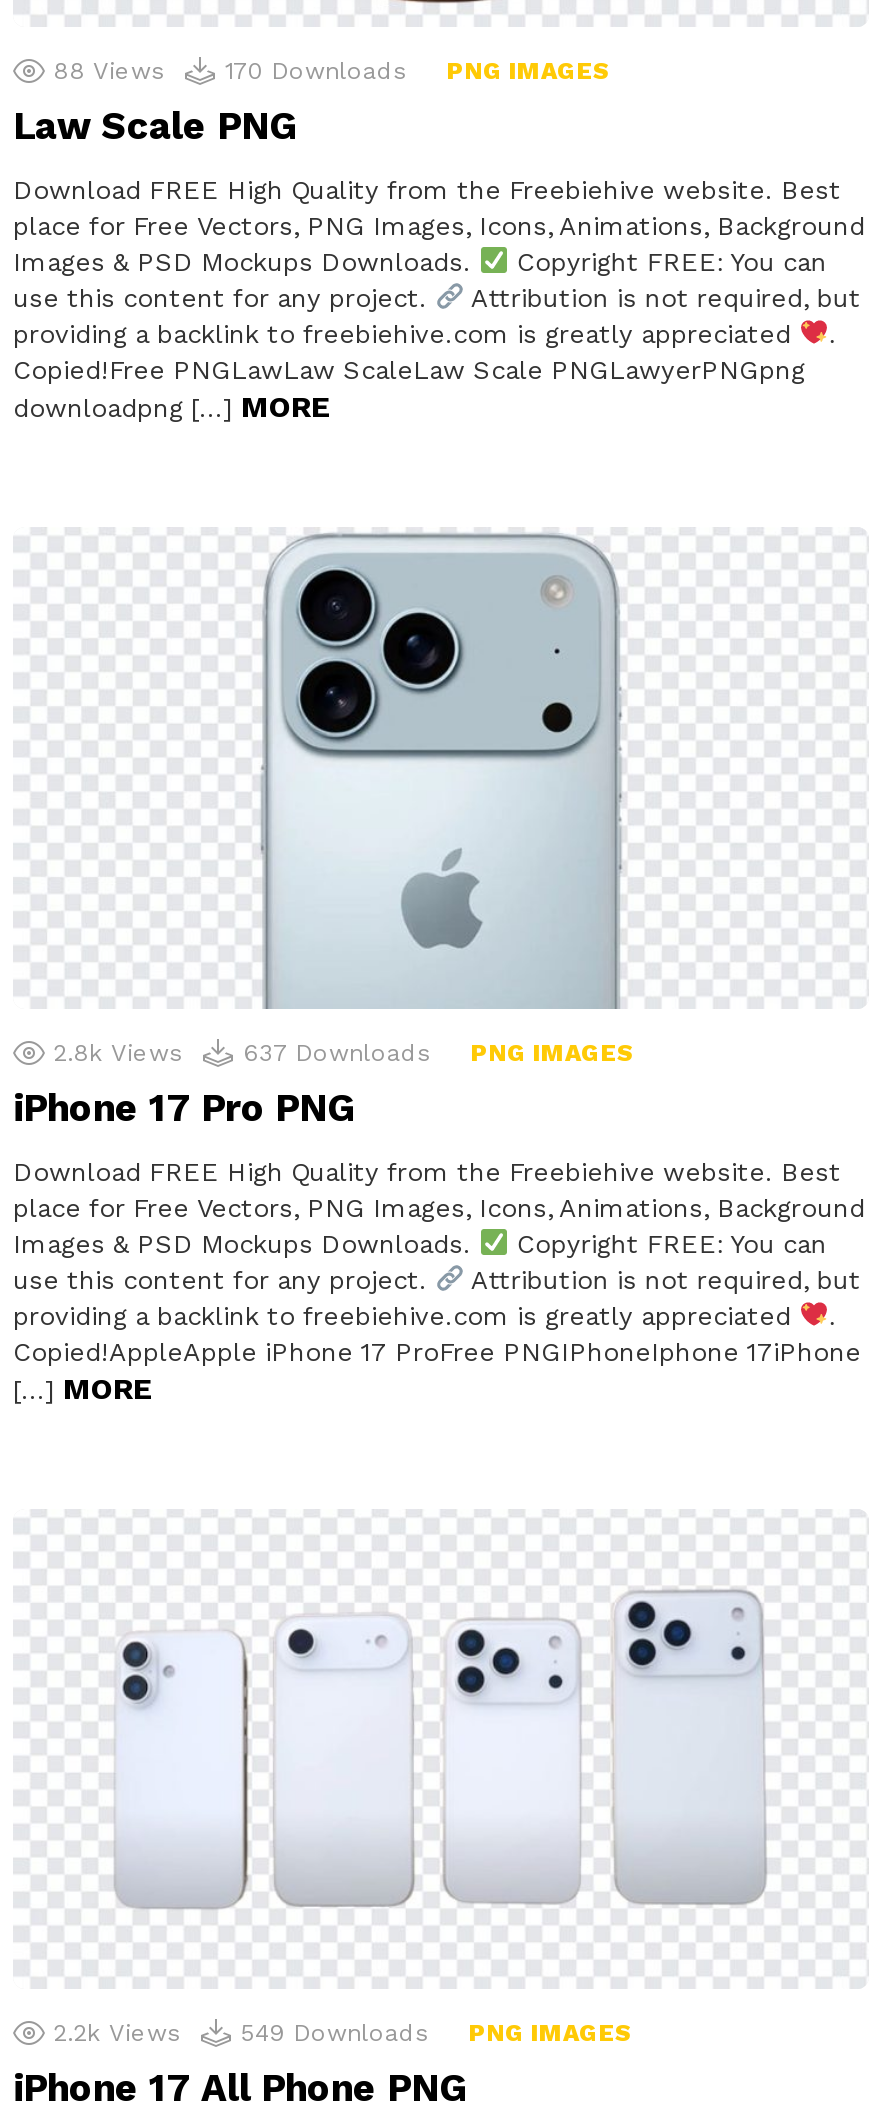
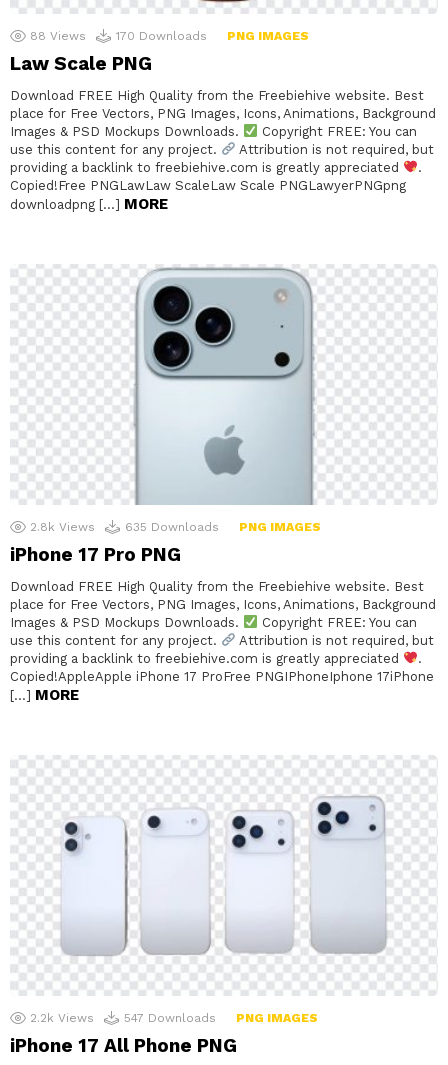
- 637 Downloads PNG IMAGES
+ 635 Downloads PNG IMAGES

- 549 Downloads PNG IMAGES
+ 547 Downloads PNG IMAGES
